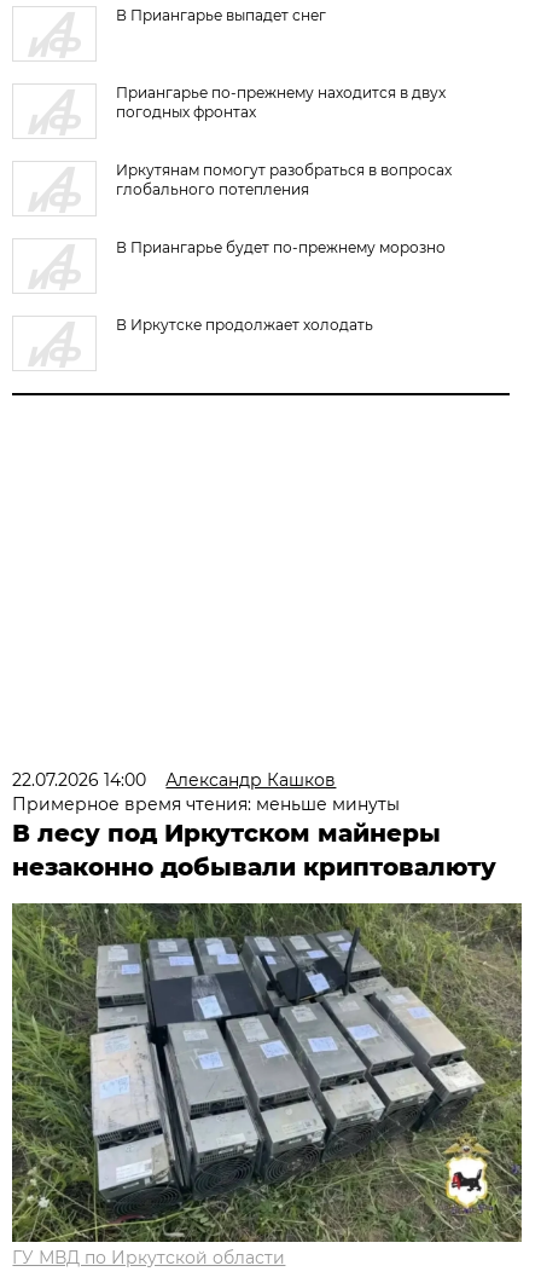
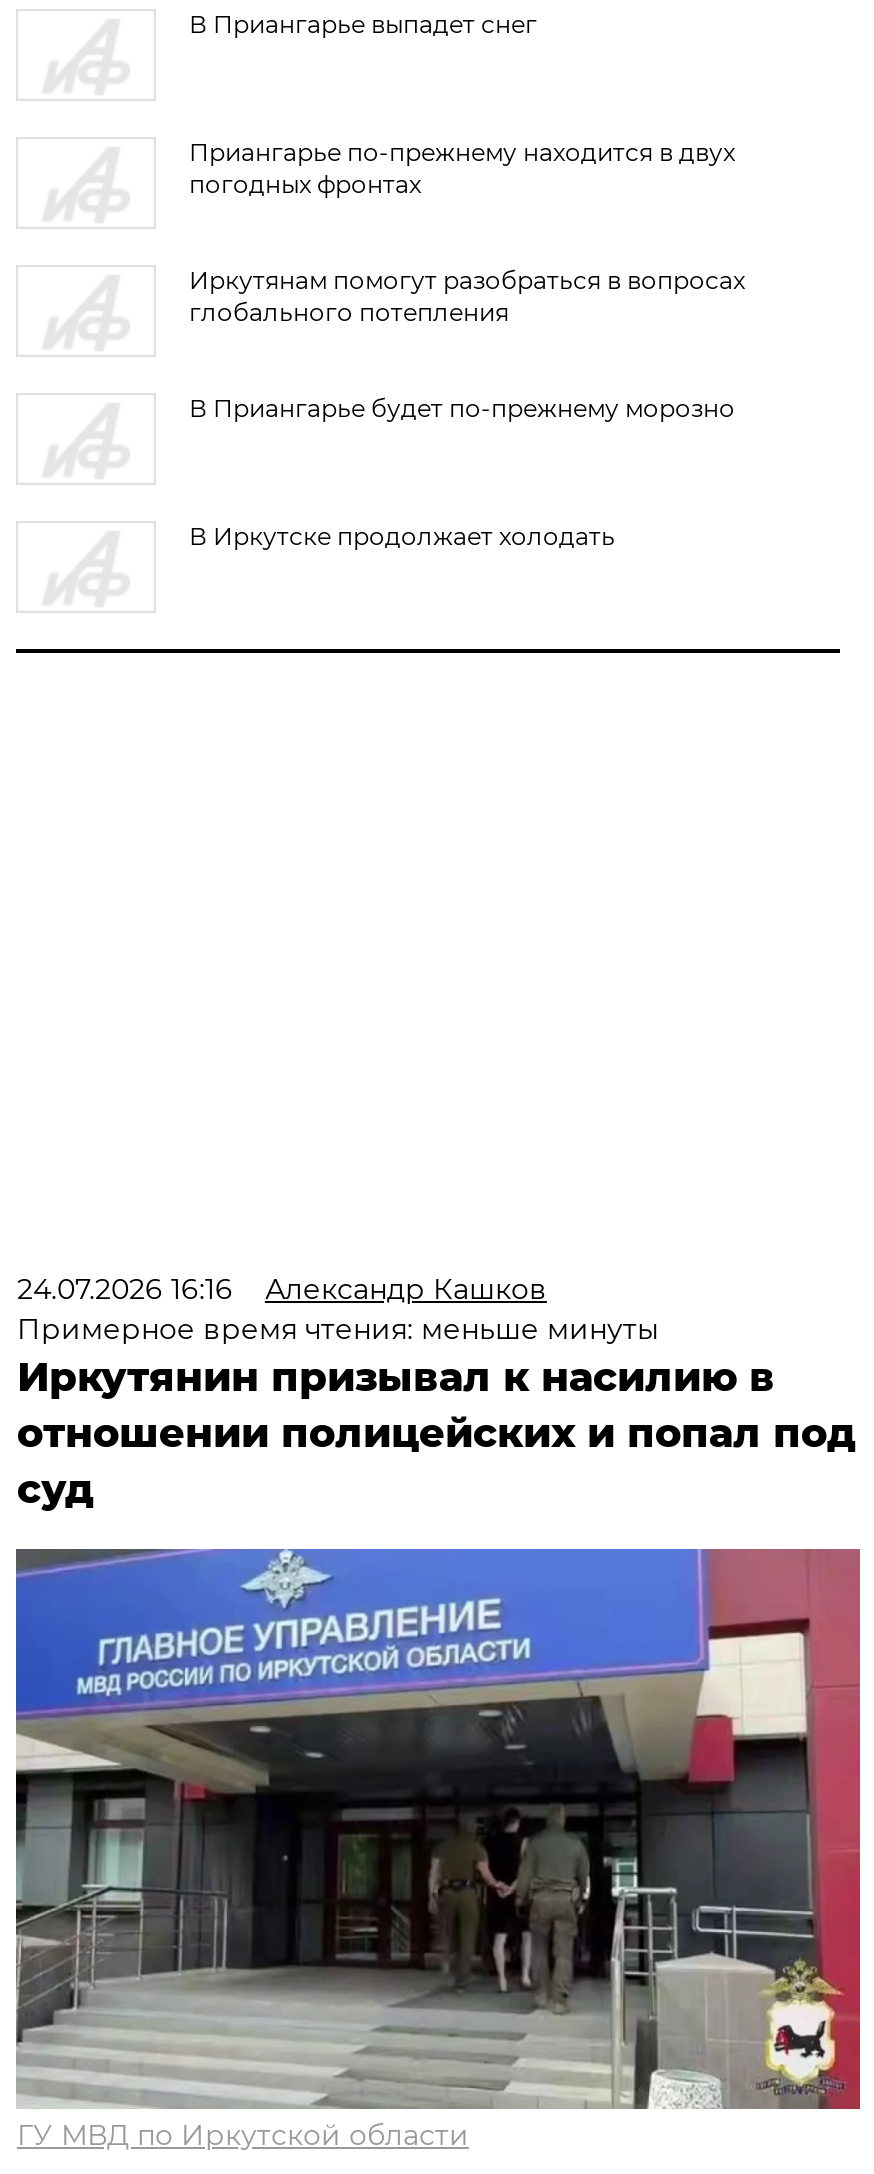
- 22.07.2026 14:00 Александр Кашков
+ 24.07.2026 16:16 Александр Кашков

- В лесу под Иркутском майнеры
- незаконно добывали криптовалюту
+ Иркутянин призывал к насилию в
+ отношении полицейских и попал под
+ суд

- [image]
+ [image]
